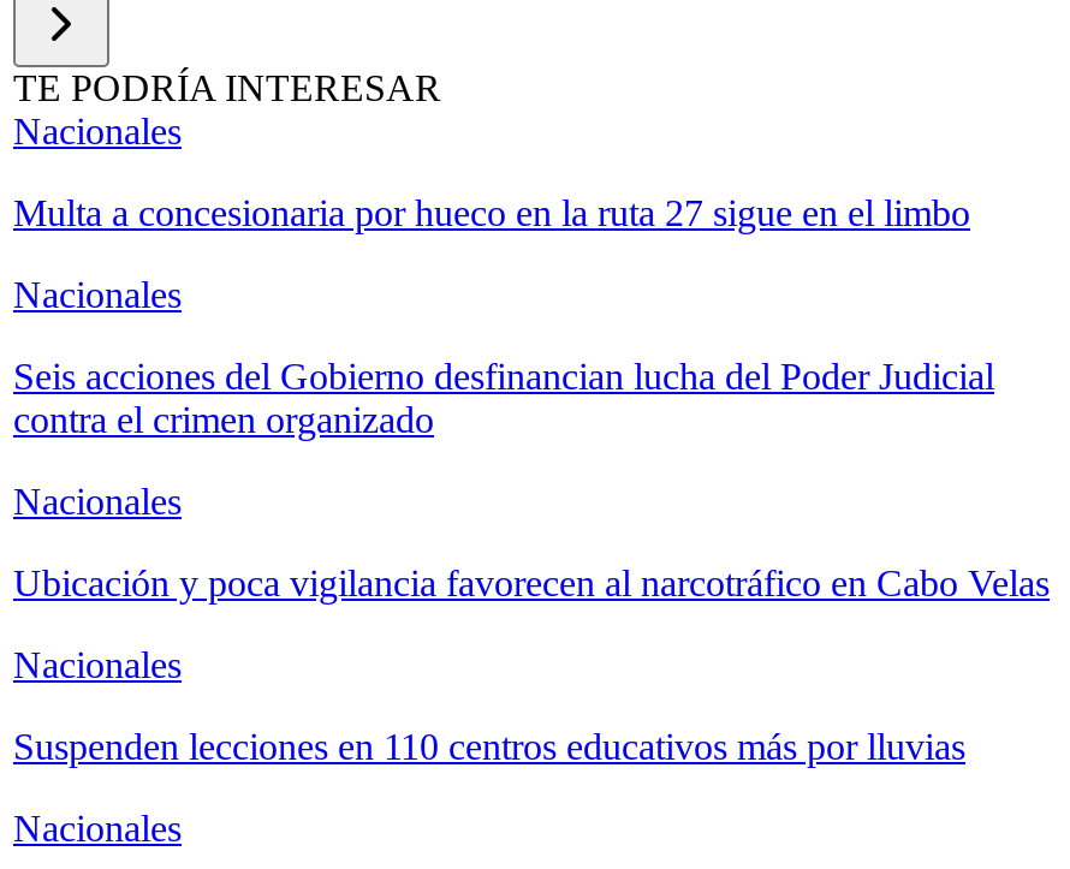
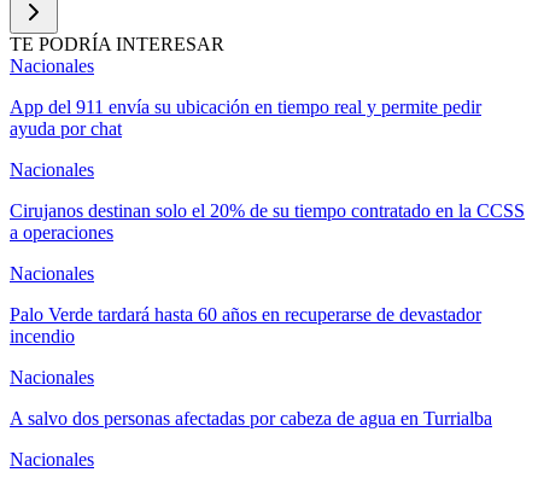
- Multa a concesionaria por hueco en la ruta 27 sigue en el limbo
+ App del 911 envía su ubicación en tiempo real y permite pedir
+ ayuda por chat

- Seis acciones del Gobierno desfinancian lucha del Poder Judicial
- contra el crimen organizado
+ Cirujanos destinan solo el 20% de su tiempo contratado en la CCSS
+ a operaciones

- Ubicación y poca vigilancia favorecen al narcotráfico en Cabo Velas
+ Palo Verde tardará hasta 60 años en recuperarse de devastador
+ incendio

- Suspenden lecciones en 110 centros educativos más por lluvias
+ A salvo dos personas afectadas por cabeza de agua en Turrialba
